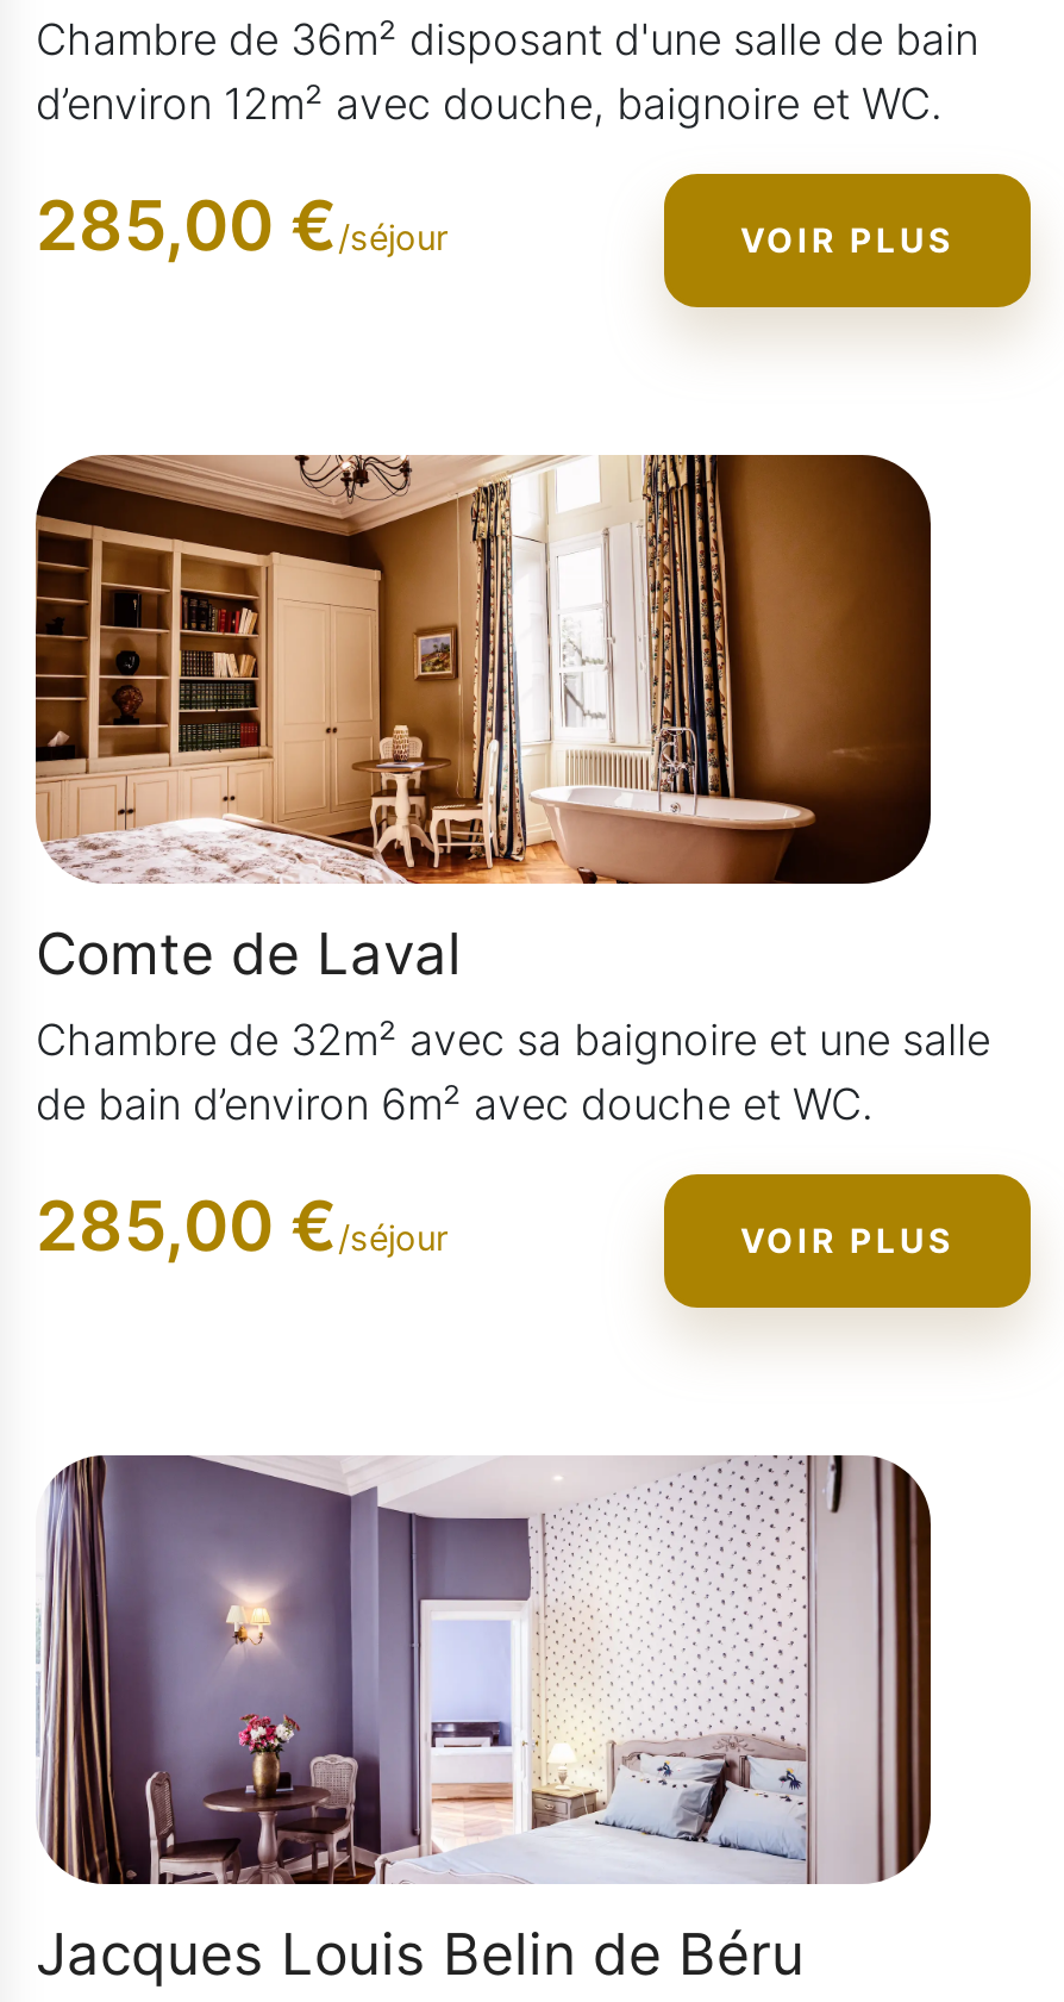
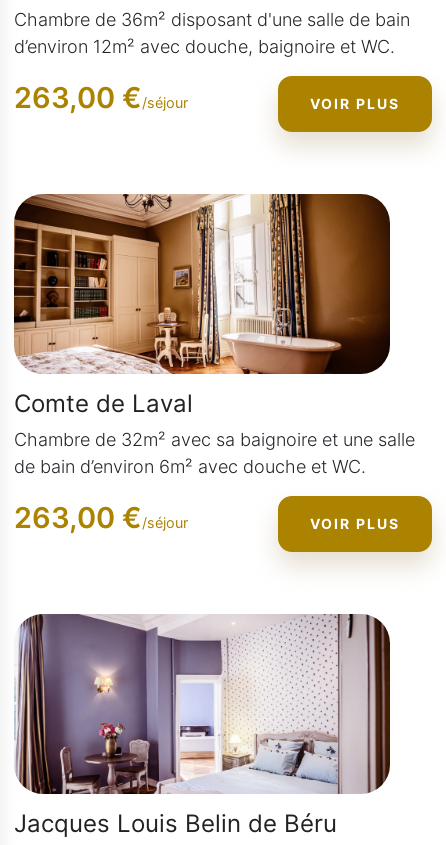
- 285,00 €/séjour
+ 263,00 €/séjour

- 285,00 €/séjour
+ 263,00 €/séjour
